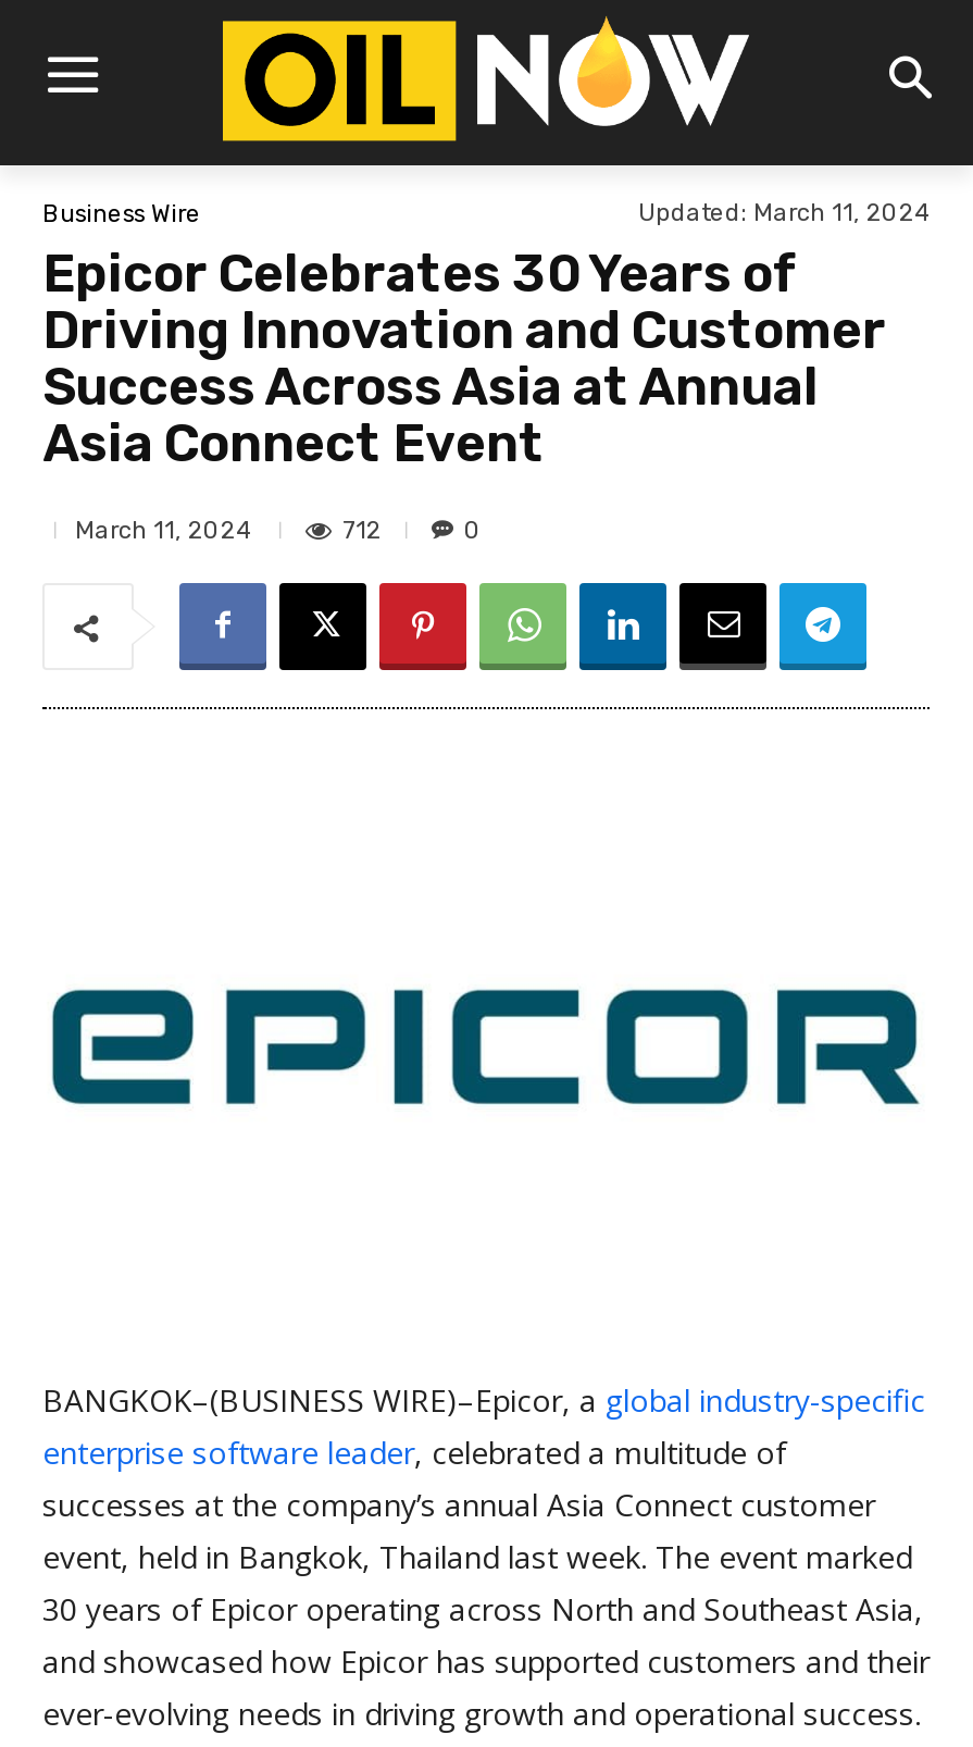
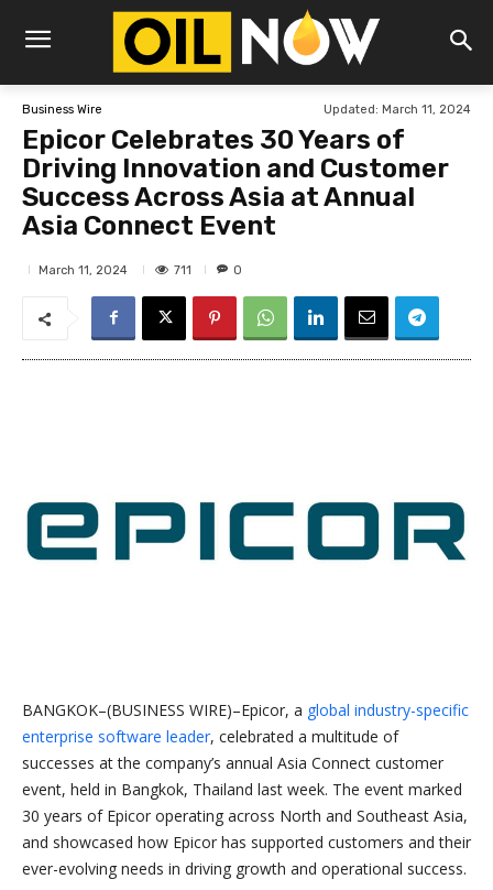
- 712
+ 711
